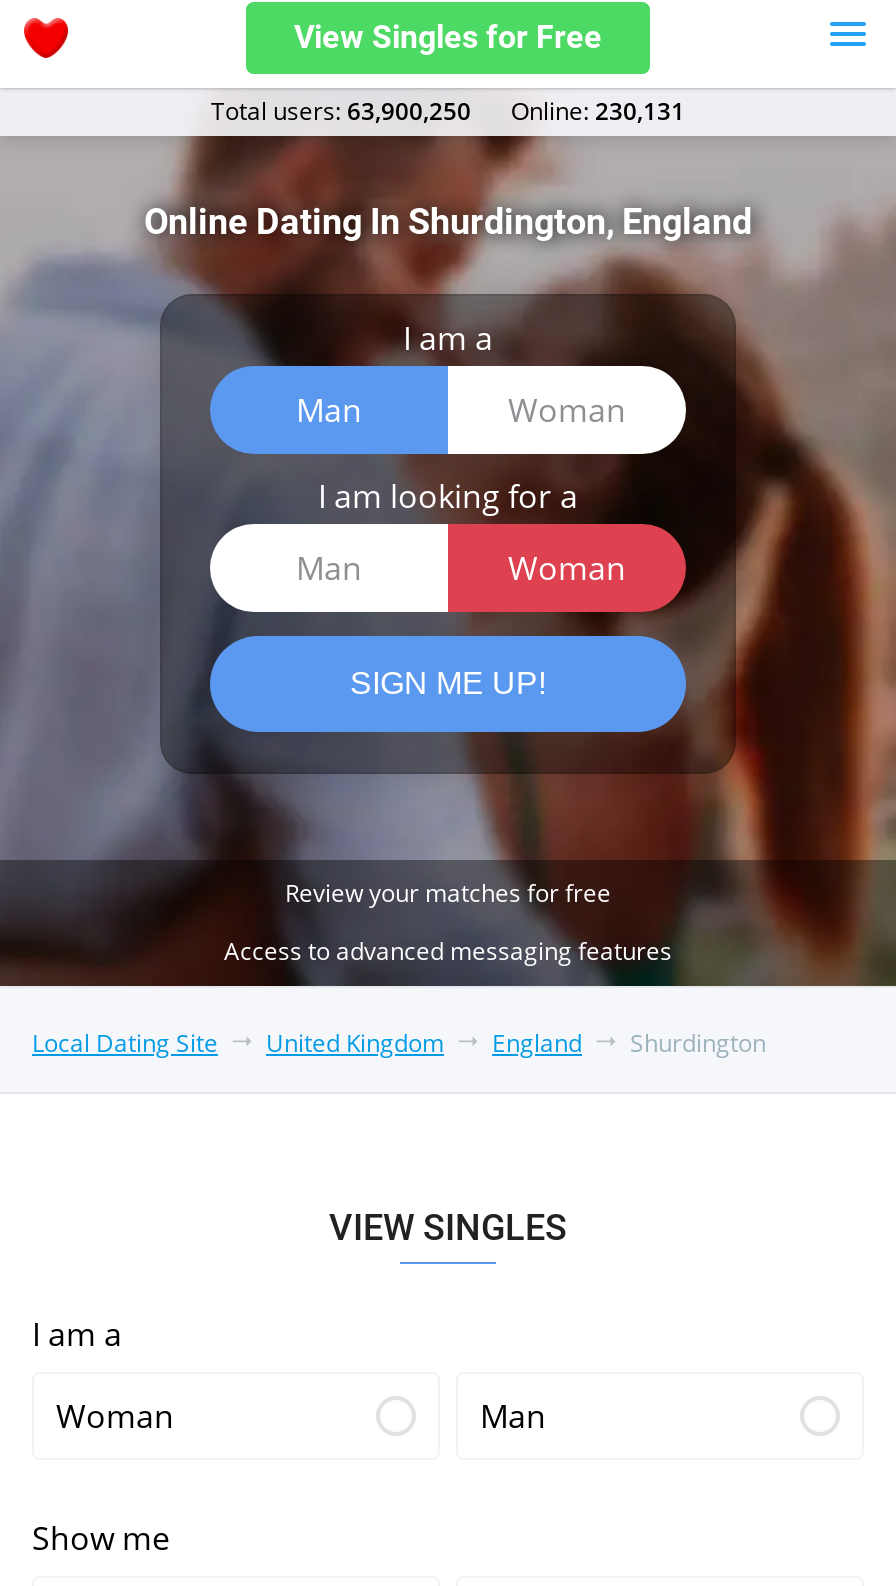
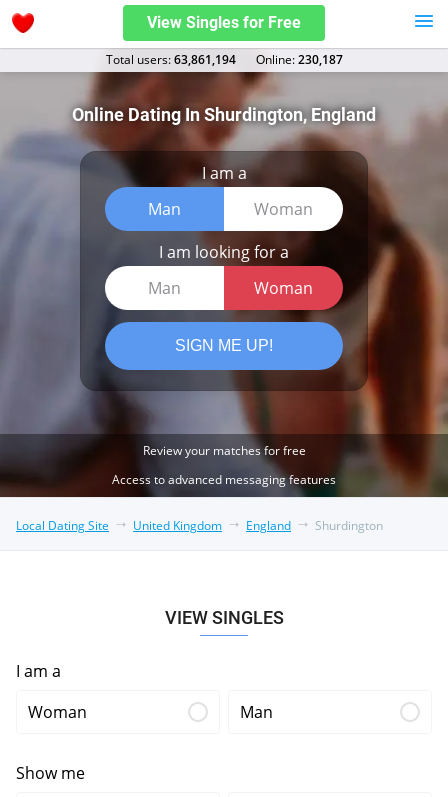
- Total users: 63,900,250
+ Total users: 63,861,194

- Оnline: 230,131
+ Оnline: 230,187
